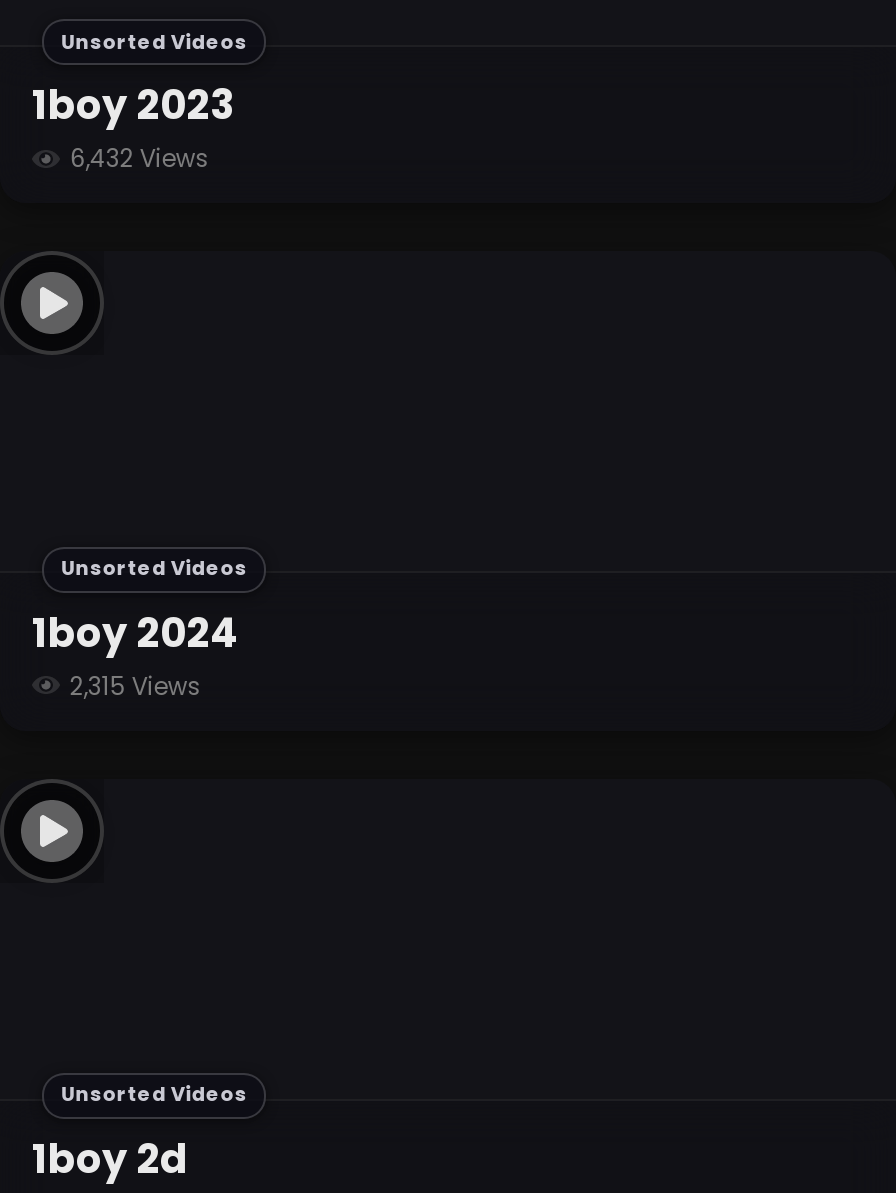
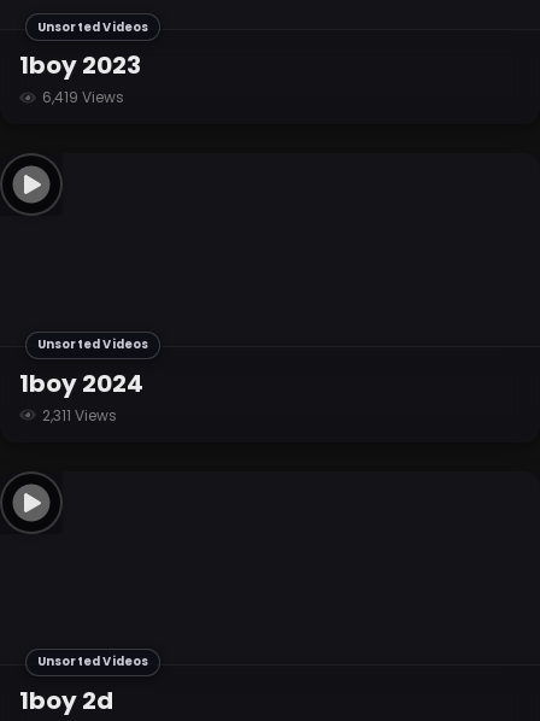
- 6,432 Views
+ 6,419 Views

- 2,315 Views
+ 2,311 Views
